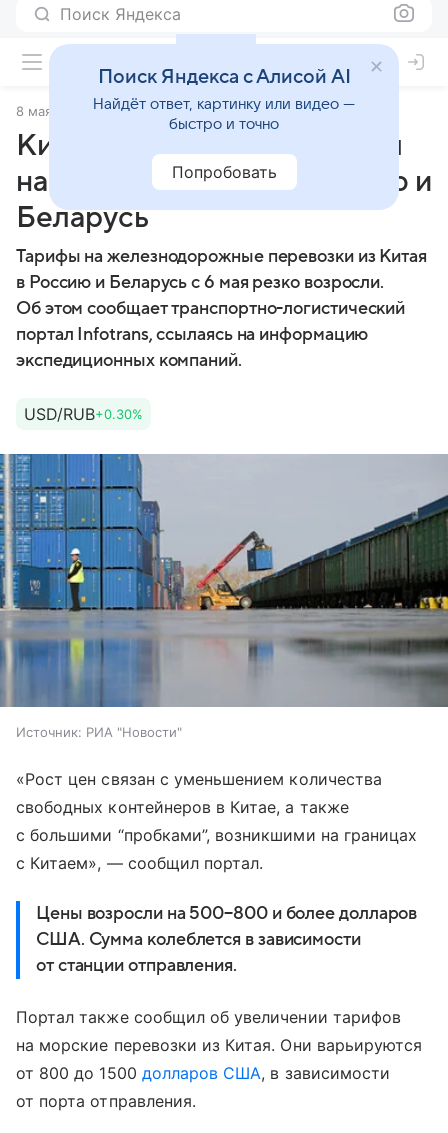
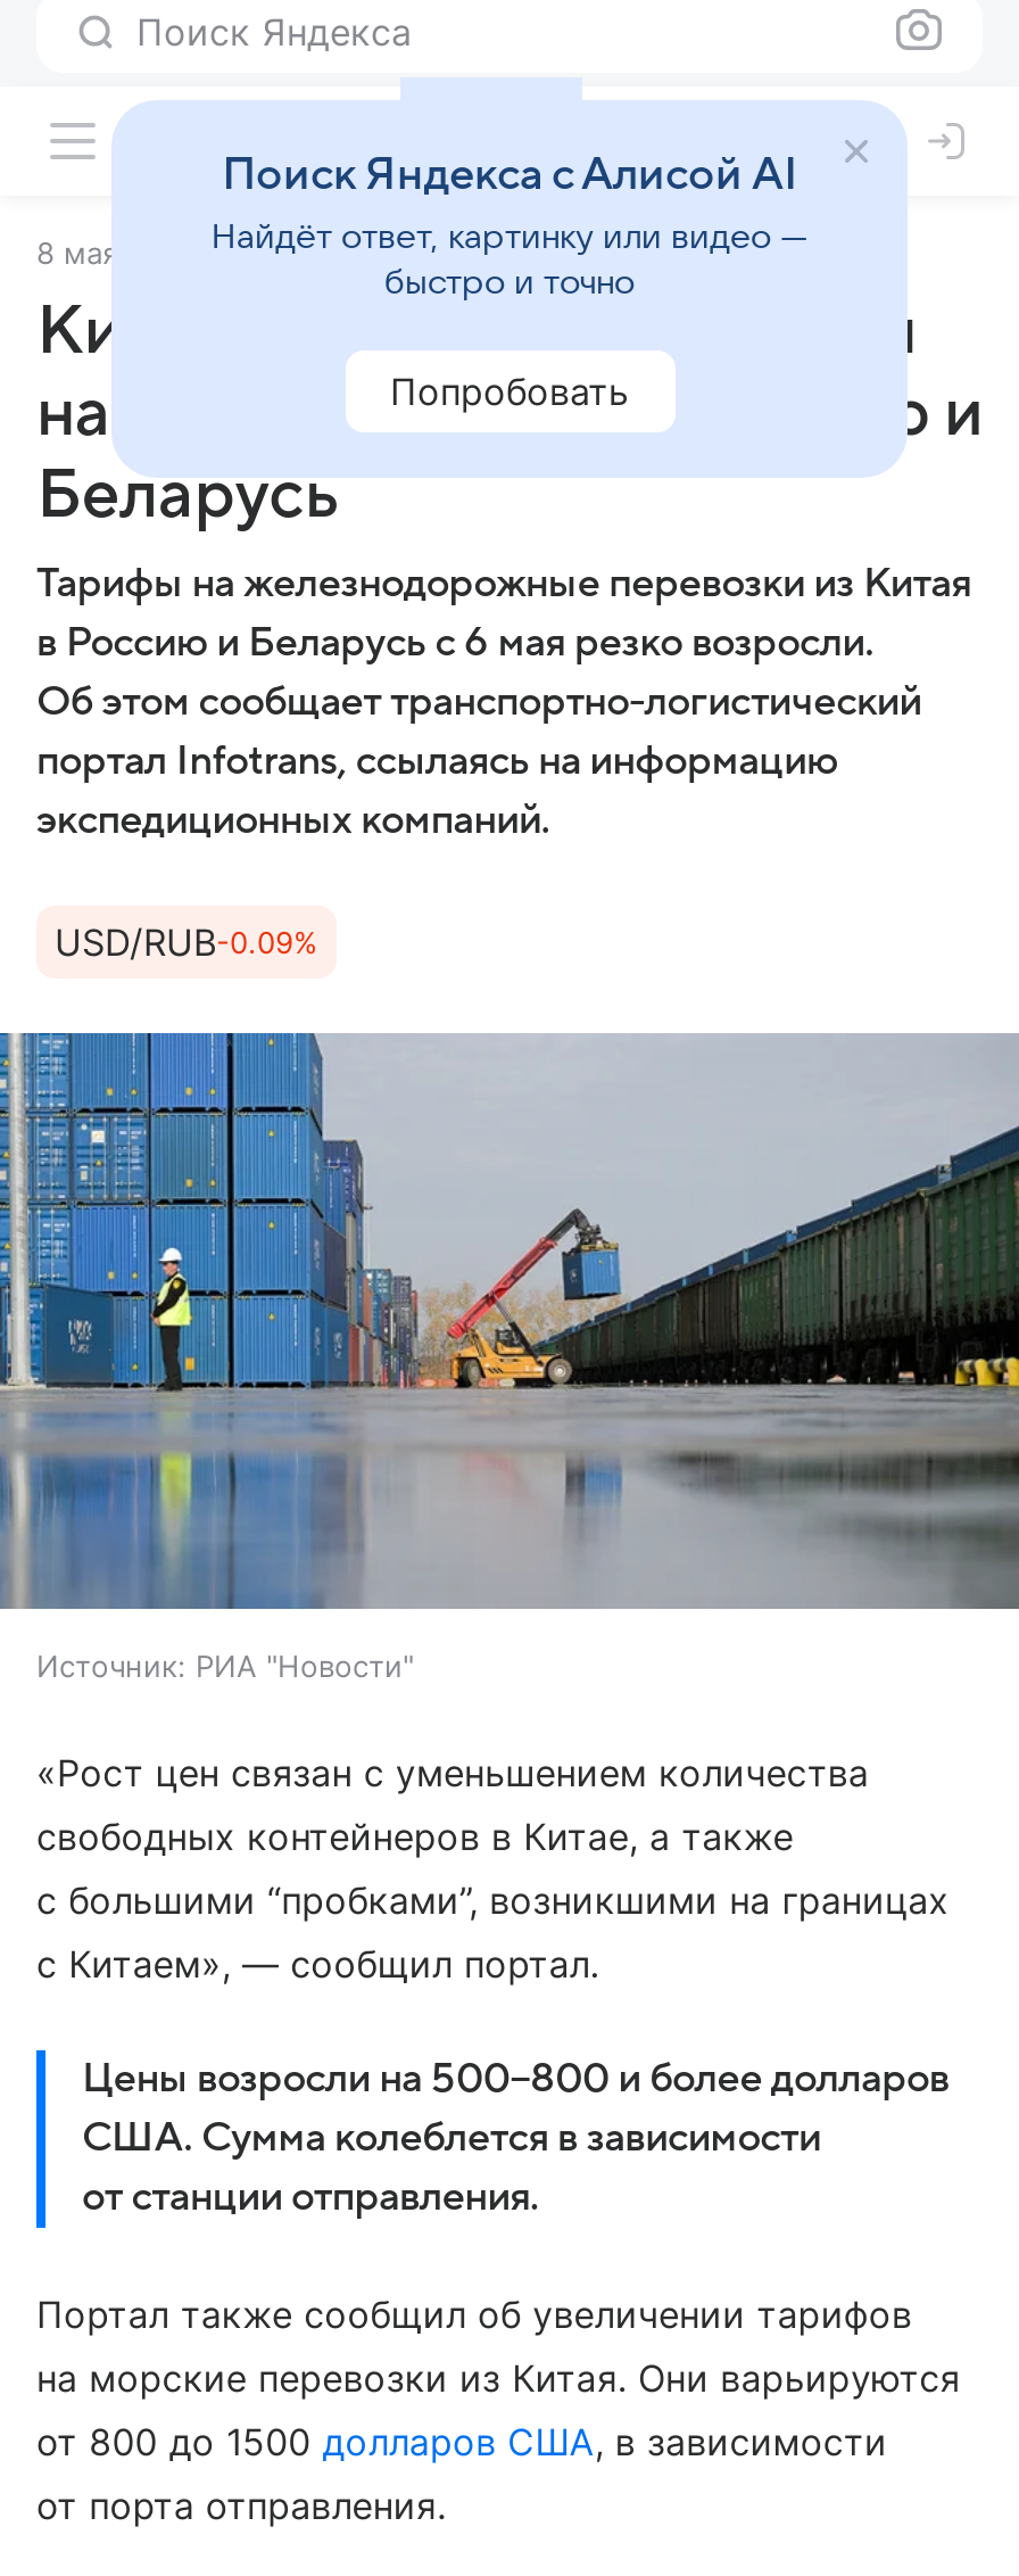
- USD/RUB+0.30%
+ USD/RUB-0.09%
